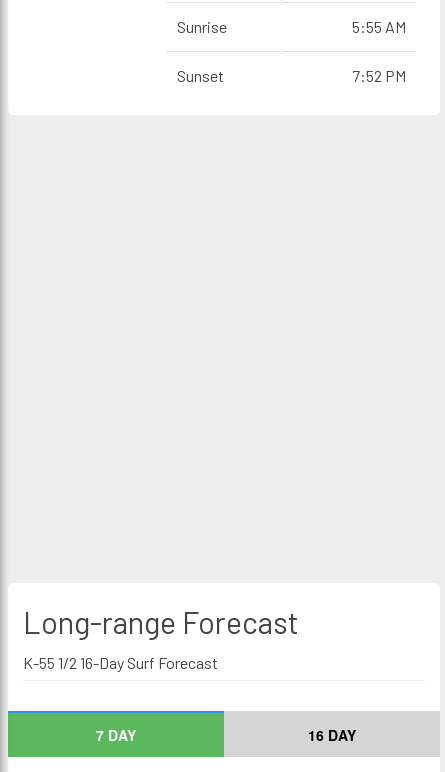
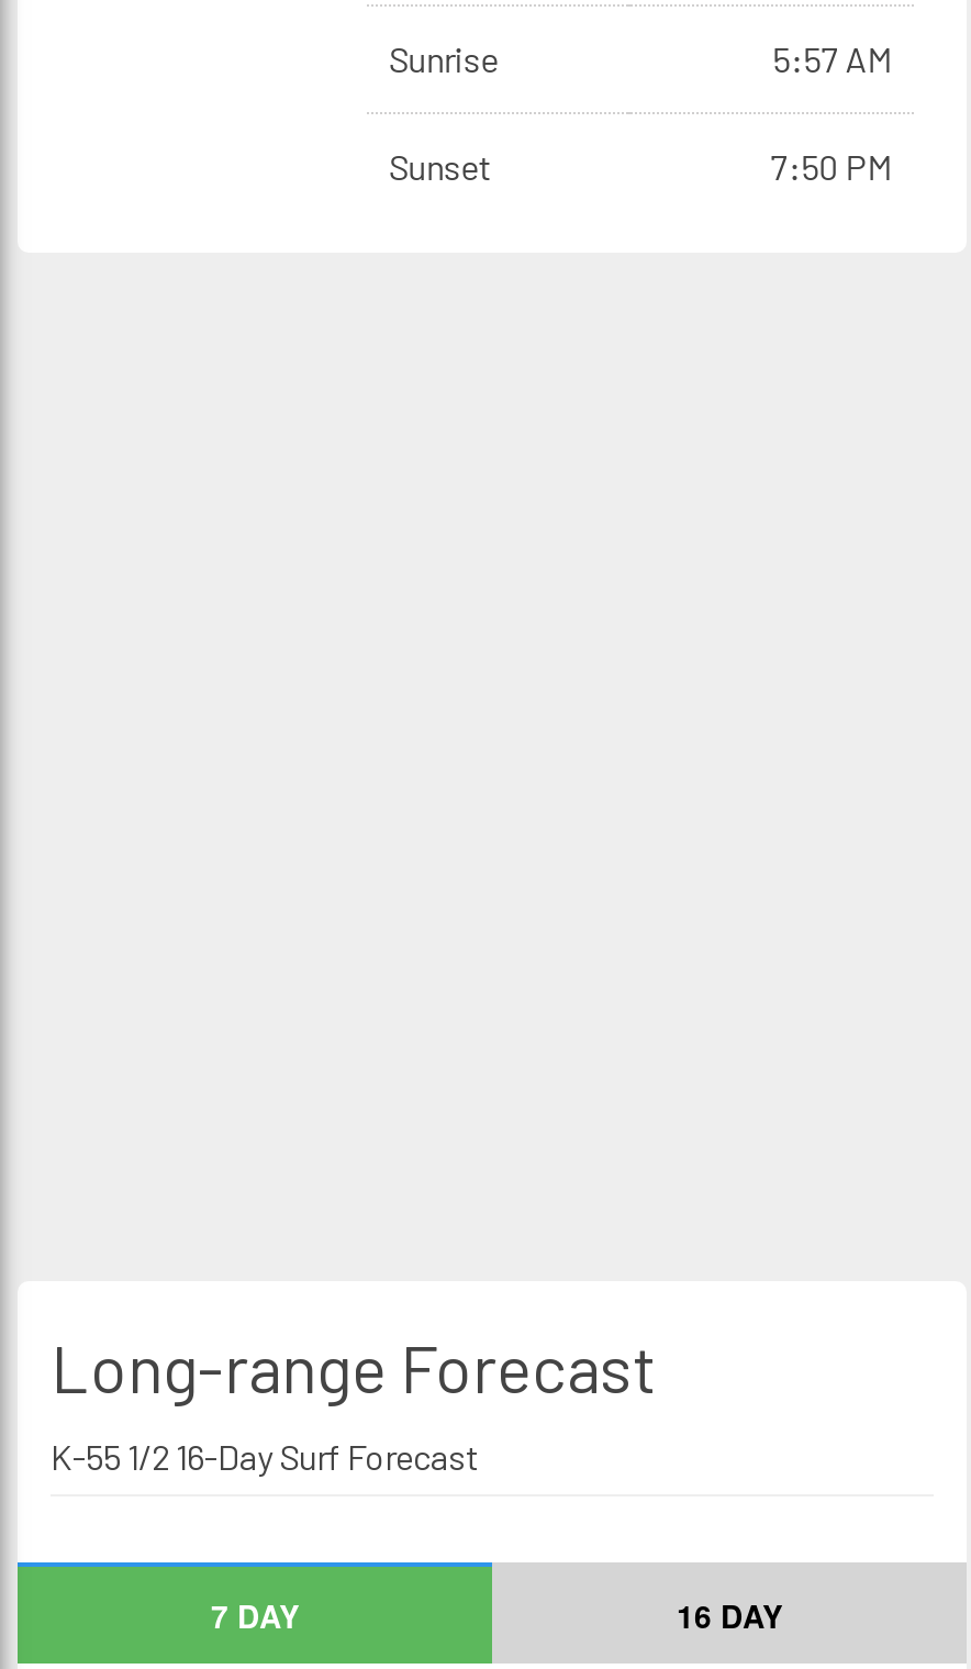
- 5:55 AM
+ 5:57 AM

- 7:52 PM
+ 7:50 PM
